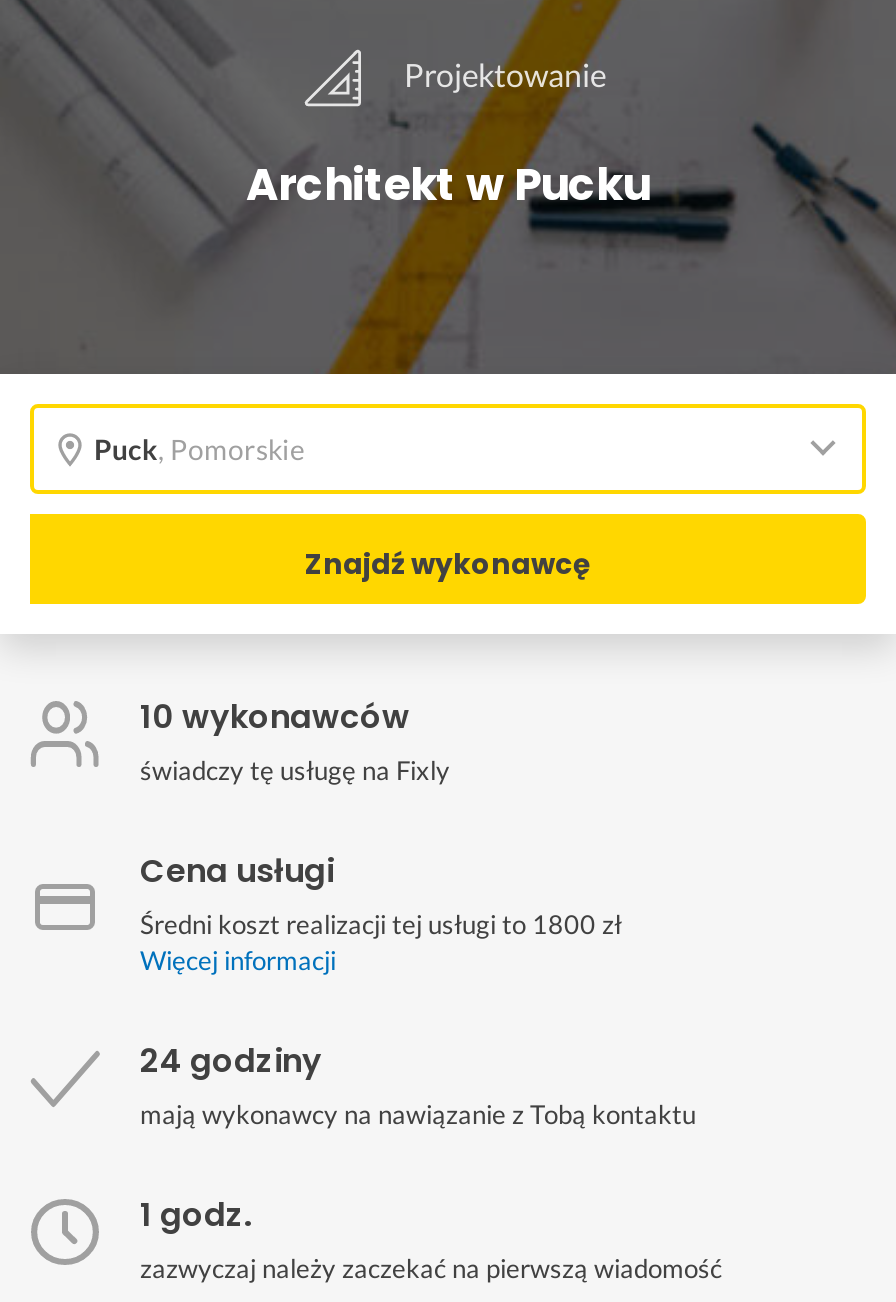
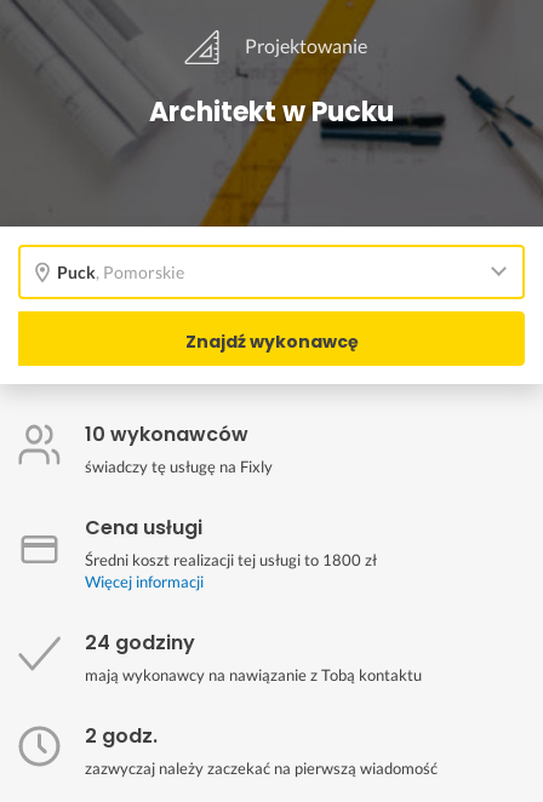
- 1 godz.
+ 2 godz.
